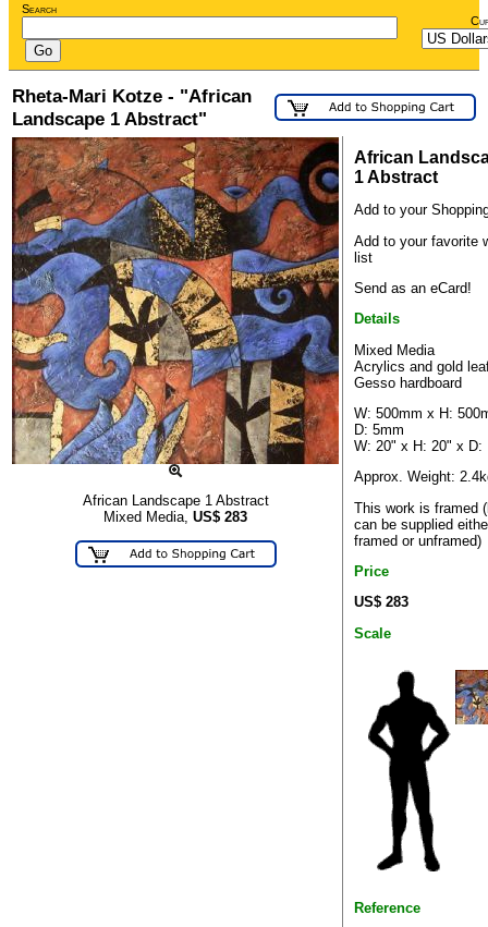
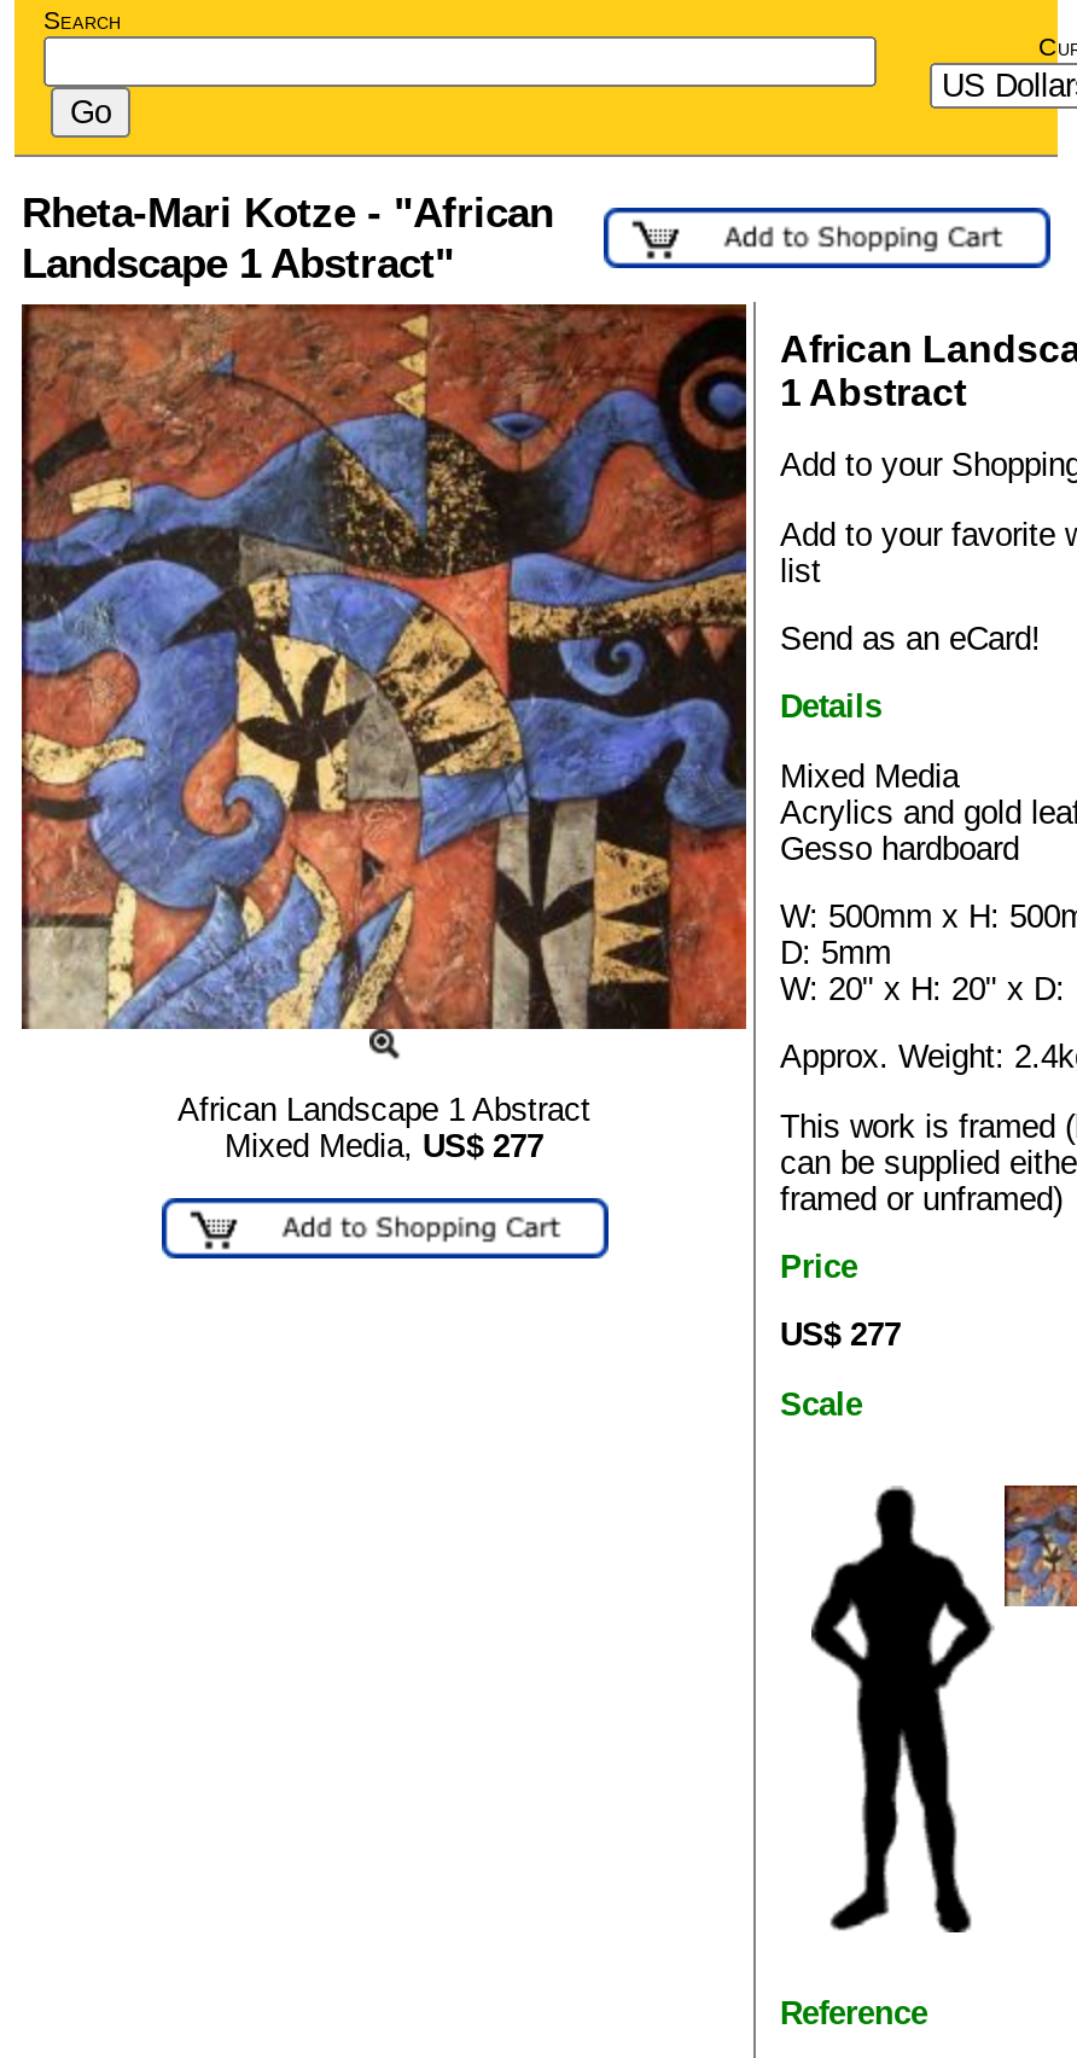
- Mixed Media, US$283
+ Mixed Media, US$277

- US$ 283
+ US$ 277
